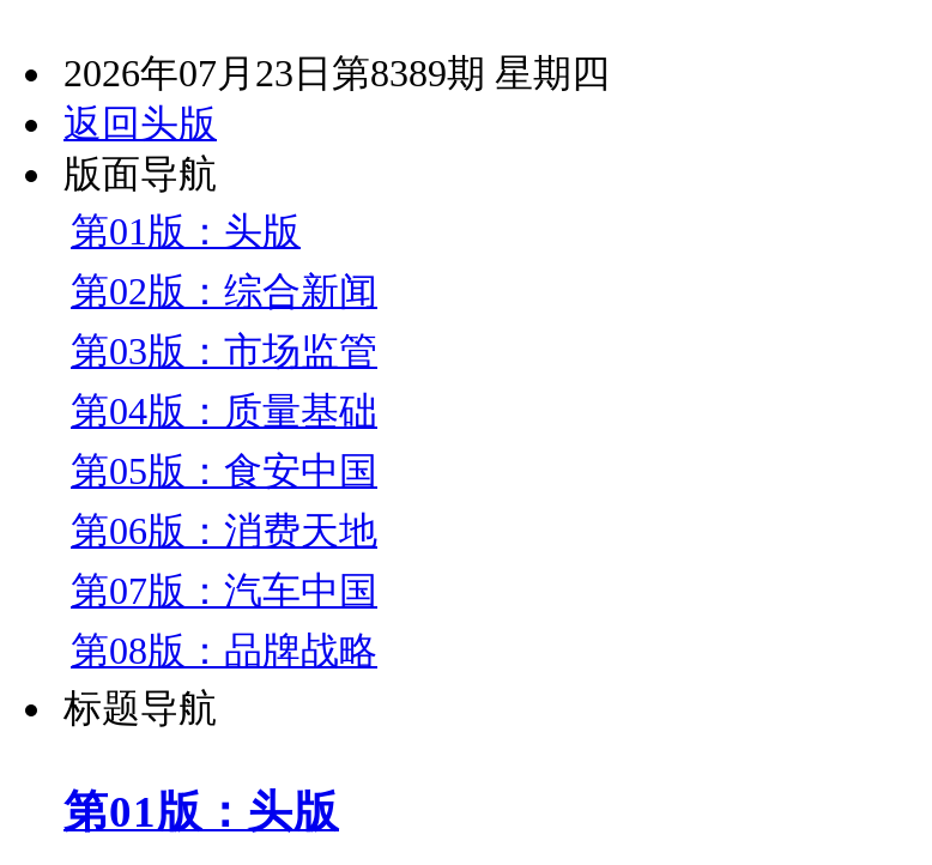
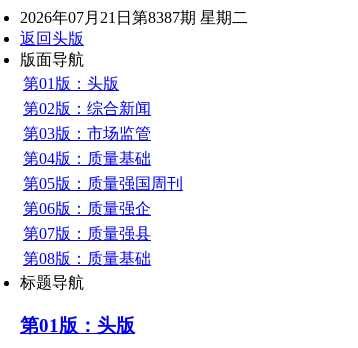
- 2026年07月23日第8389期 星期四
+ 2026年07月21日第8387期 星期二

- 第05版：食安中国
+ 第05版：质量强国周刊

- 第06版：消费天地
+ 第06版：质量强企

- 第07版：汽车中国
+ 第07版：质量强县

- 第08版：品牌战略
+ 第08版：质量基础
